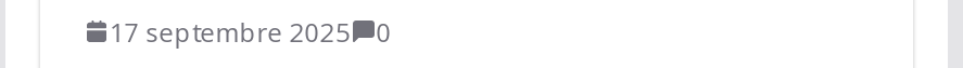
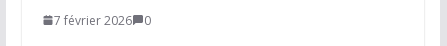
- 17 septembre 2025 0
+ 7 février 2026 0
